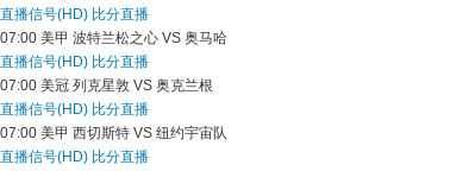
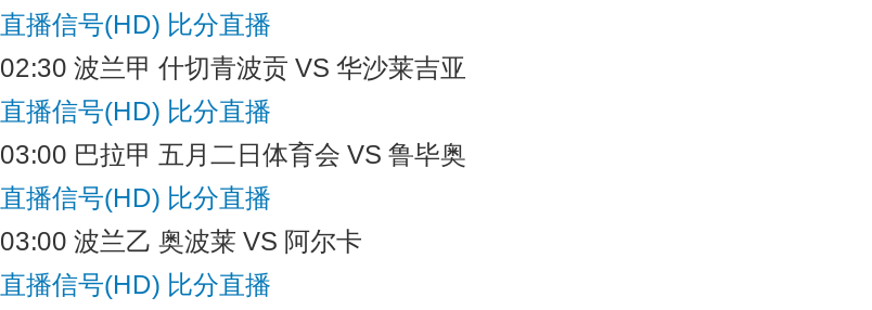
- 07:00 美甲波特兰松之心 VS 奥马哈
+ 02:30 波兰甲什切青波贡 VS 华沙莱吉亚

- 07:00 美冠列克星敦 VS 奥克兰根
+ 03:00 巴拉甲五月二日体育会 VS 鲁毕奥

- 07:00 美甲西切斯特 VS 纽约宇宙队
+ 03:00 波兰乙奥波莱 VS 阿尔卡
